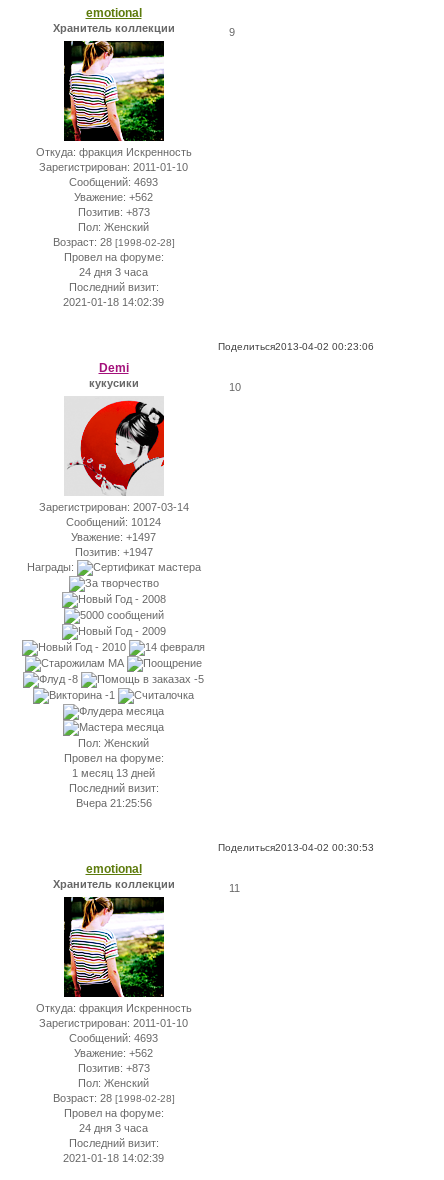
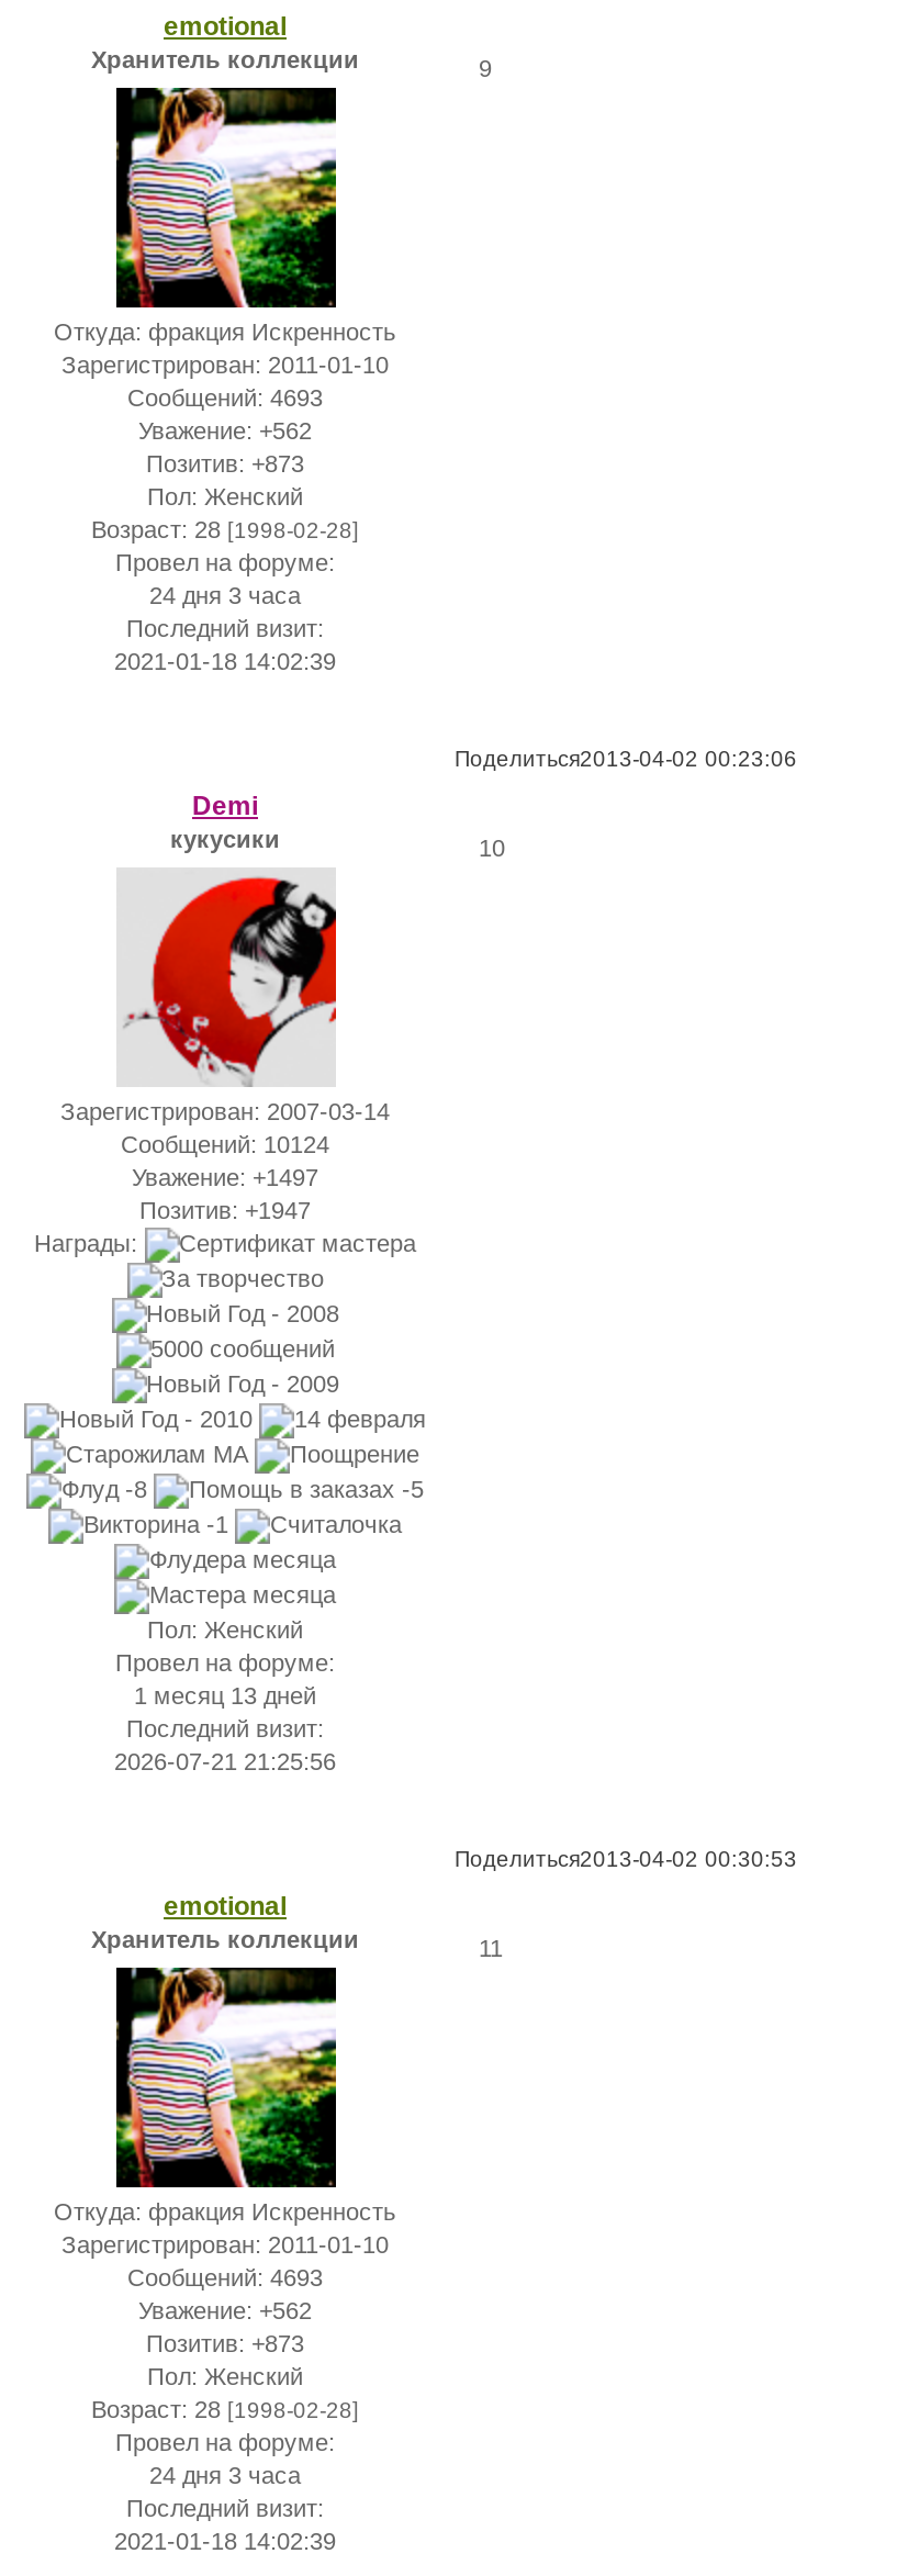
- Вчера 21:25:56
+ 2026-07-21 21:25:56
